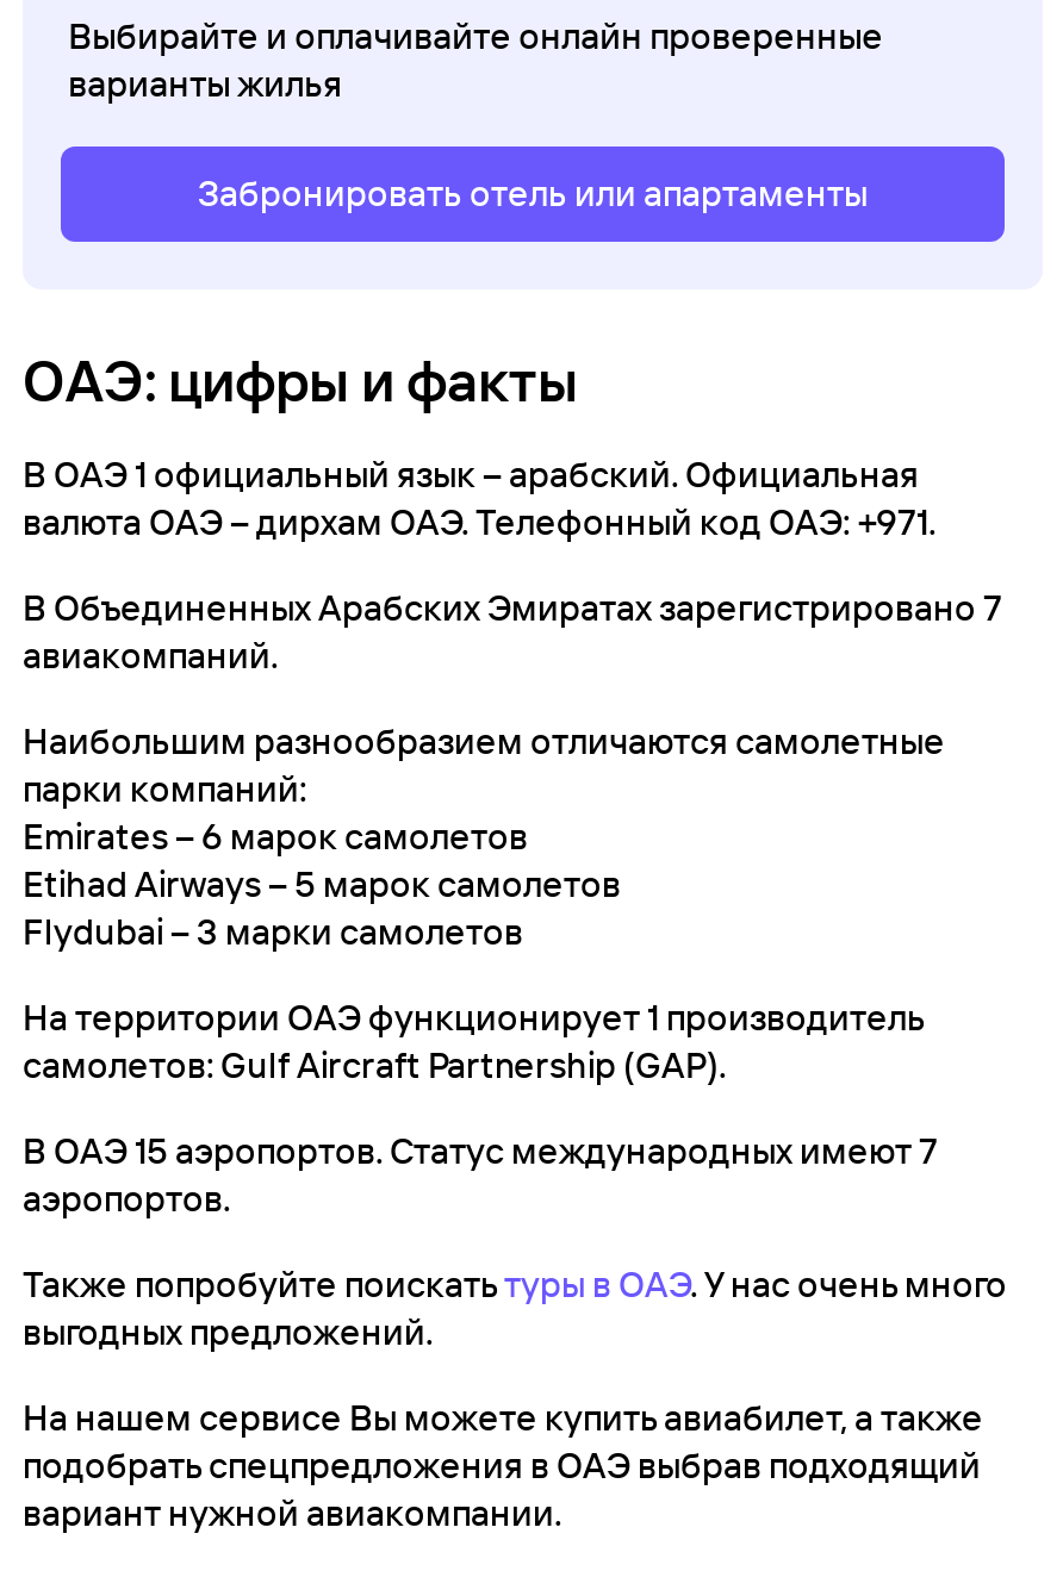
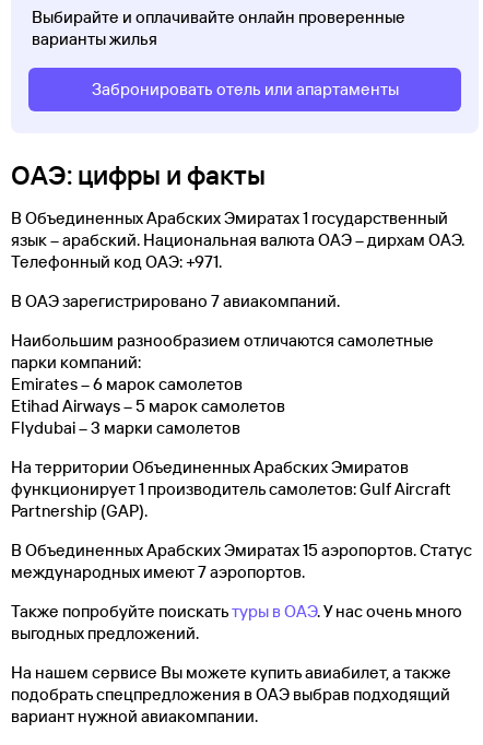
- В ОАЭ 1 официальный язык – арабский. Официальная
- валюта ОАЭ – дирхам ОАЭ. Телефонный код ОАЭ: +971.
+ В Объединенных Арабских Эмиратах 1 государственный
+ язык – арабский. Национальная валюта ОАЭ – дирхам ОАЭ.
+ Телефонный код ОАЭ: +971.

- В Объединенных Арабских Эмиратах зарегистрировано 7
- авиакомпаний.
+ В ОАЭ зарегистрировано 7 авиакомпаний.

- На территории ОАЭ функционирует 1 производитель
- самолетов: Gulf Aircraft Partnership (GAP).
+ На территории Объединенных Арабских Эмиратов
+ функционирует 1 производитель самолетов: Gulf Aircraft
+ Partnership (GAP).

- В ОАЭ 15 аэропортов. Статус международных имеют 7
- аэропортов.
+ В Объединенных Арабских Эмиратах 15 аэропортов. Статус
+ международных имеют 7 аэропортов.
